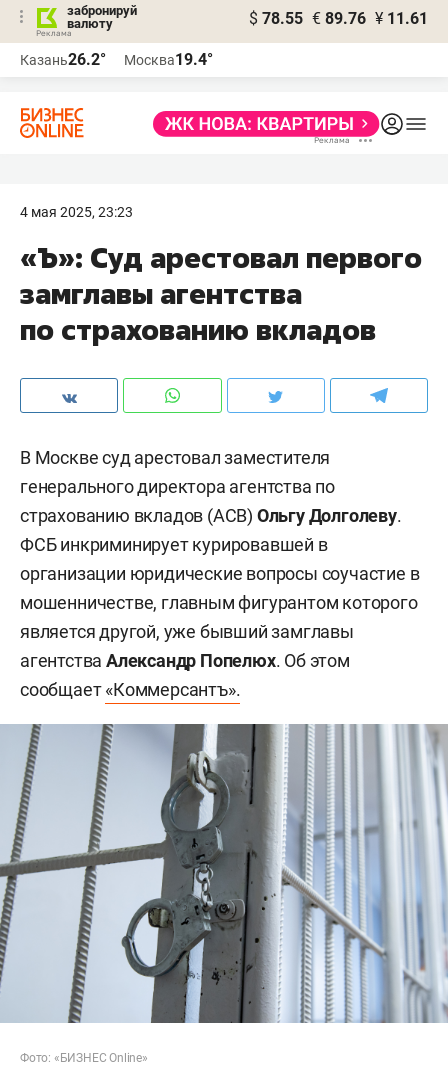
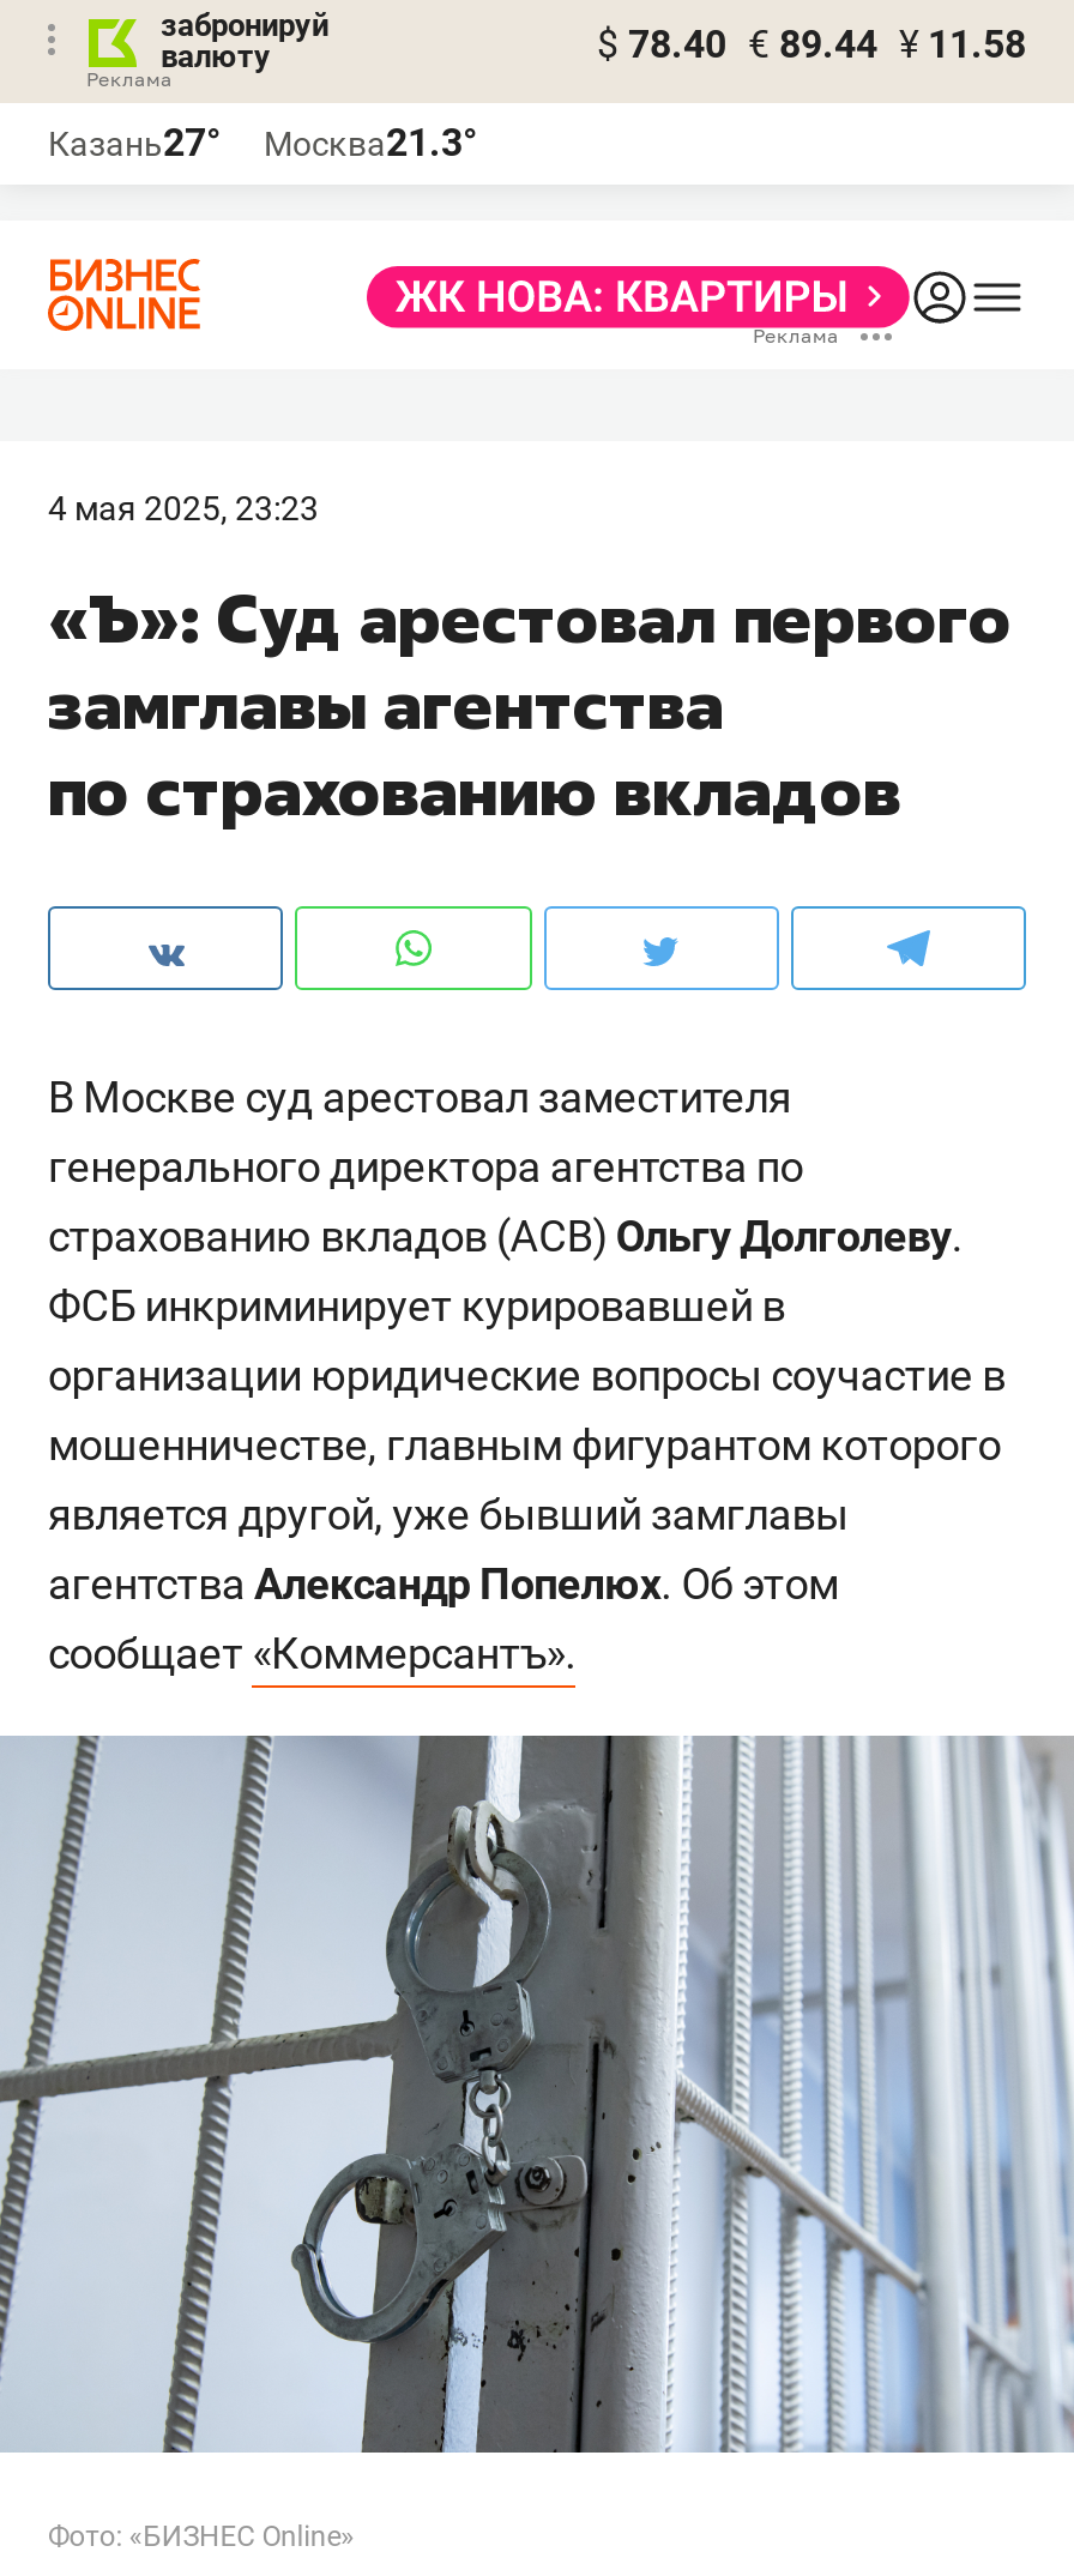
- $ 78.55 € 89.76 ¥ 11.61
+ $ 78.40 € 89.44 ¥ 11.58

- Казань26.2°
+ Казань27°

- Москва19.4°
+ Москва21.3°
